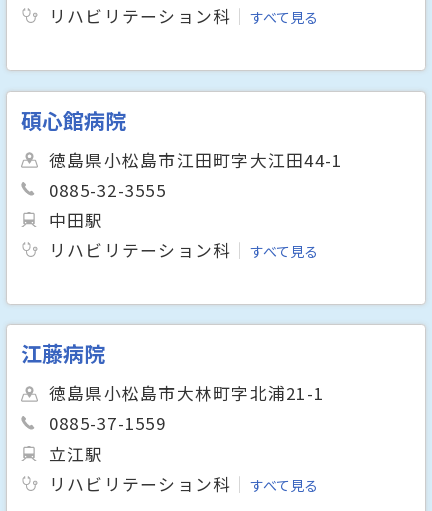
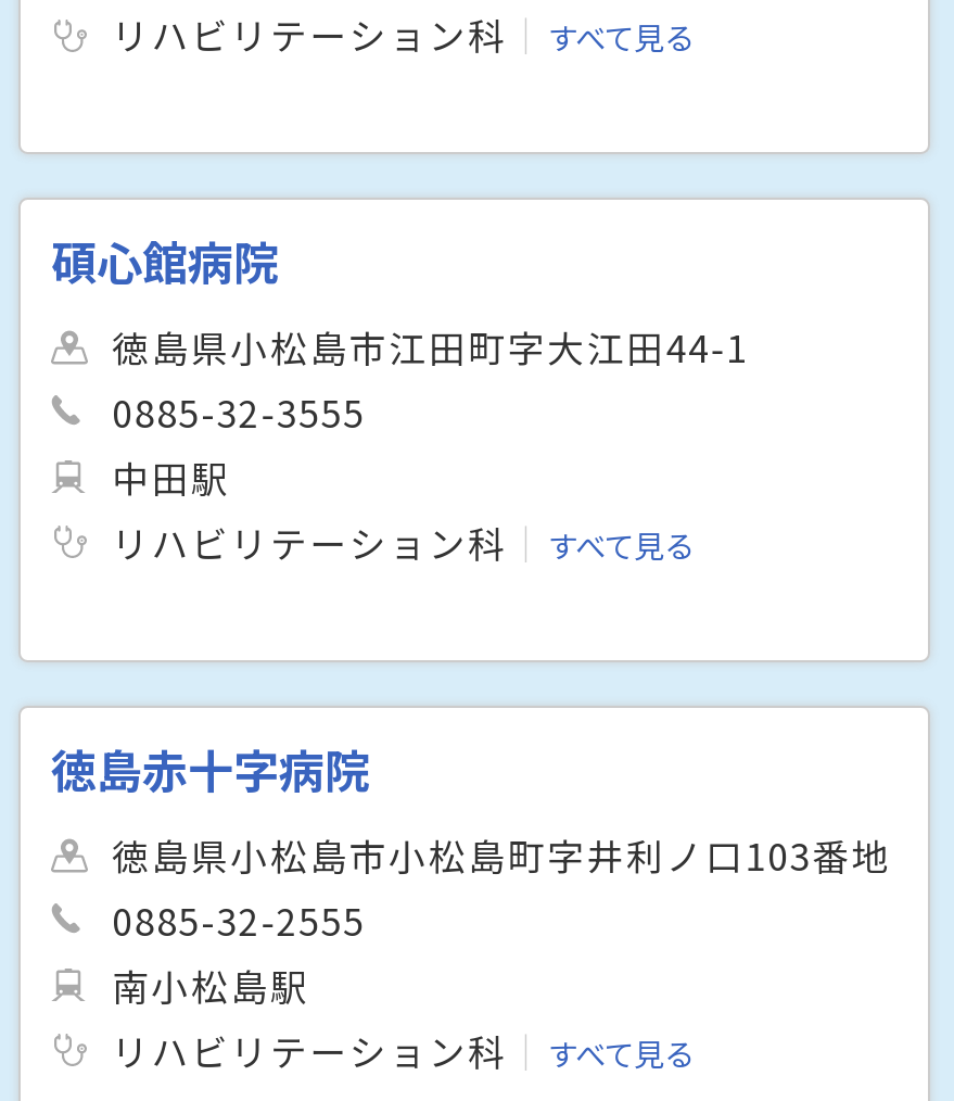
- 江藤病院
- 徳島県小松島市大林町字北浦21-1
- 0885-37-1559
- 立江駅
+ 徳島赤十字病院
+ 徳島県小松島市小松島町字井利ノ口103番地
+ 0885-32-2555
+ 南小松島駅
